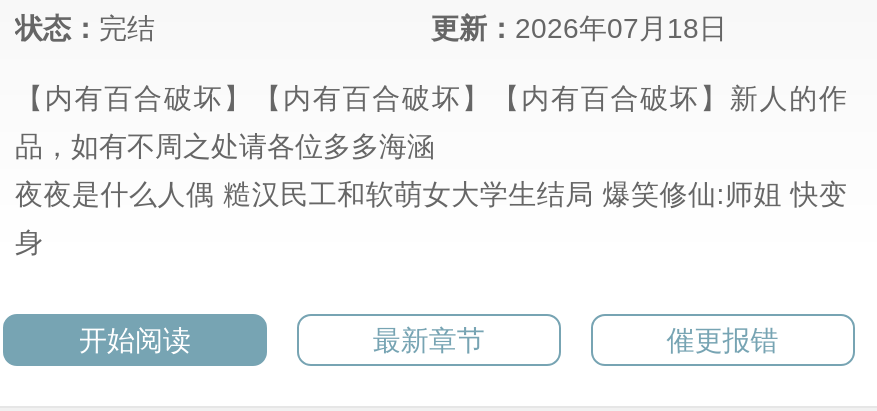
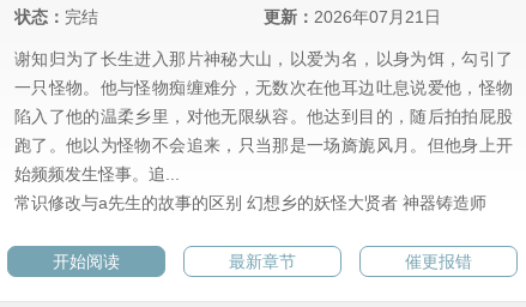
- 更新：2026年07月18日
- 【内有百合破坏】【内有百合破坏】【内有百合破坏】新人的作
- 品，如有不周之处请各位多多海涵
- 夜夜是什么人偶 糙汉民工和软萌女大学生结局 爆笑修仙:师姐 快变
- 身
+ 更新：2026年07月21日
+ 谢知归为了长生进入那片神秘大山，以爱为名，以身为饵，勾引了
+ 一只怪物。他与怪物痴缠难分，无数次在他耳边吐息说爱他，怪物
+ 陷入了他的温柔乡里，对他无限纵容。他达到目的，随后拍拍屁股
+ 跑了。他以为怪物不会追来，只当那是一场旖旎风月。但他身上开
+ 始频频发生怪事。追...
+ 常识修改与a先生的故事的区别 幻想乡的妖怪大贤者 神器铸造师
